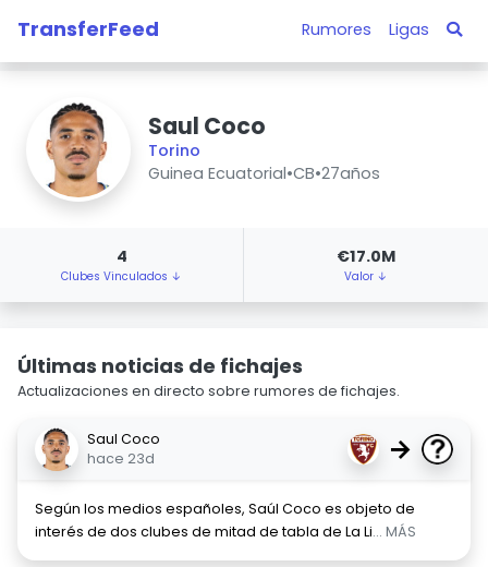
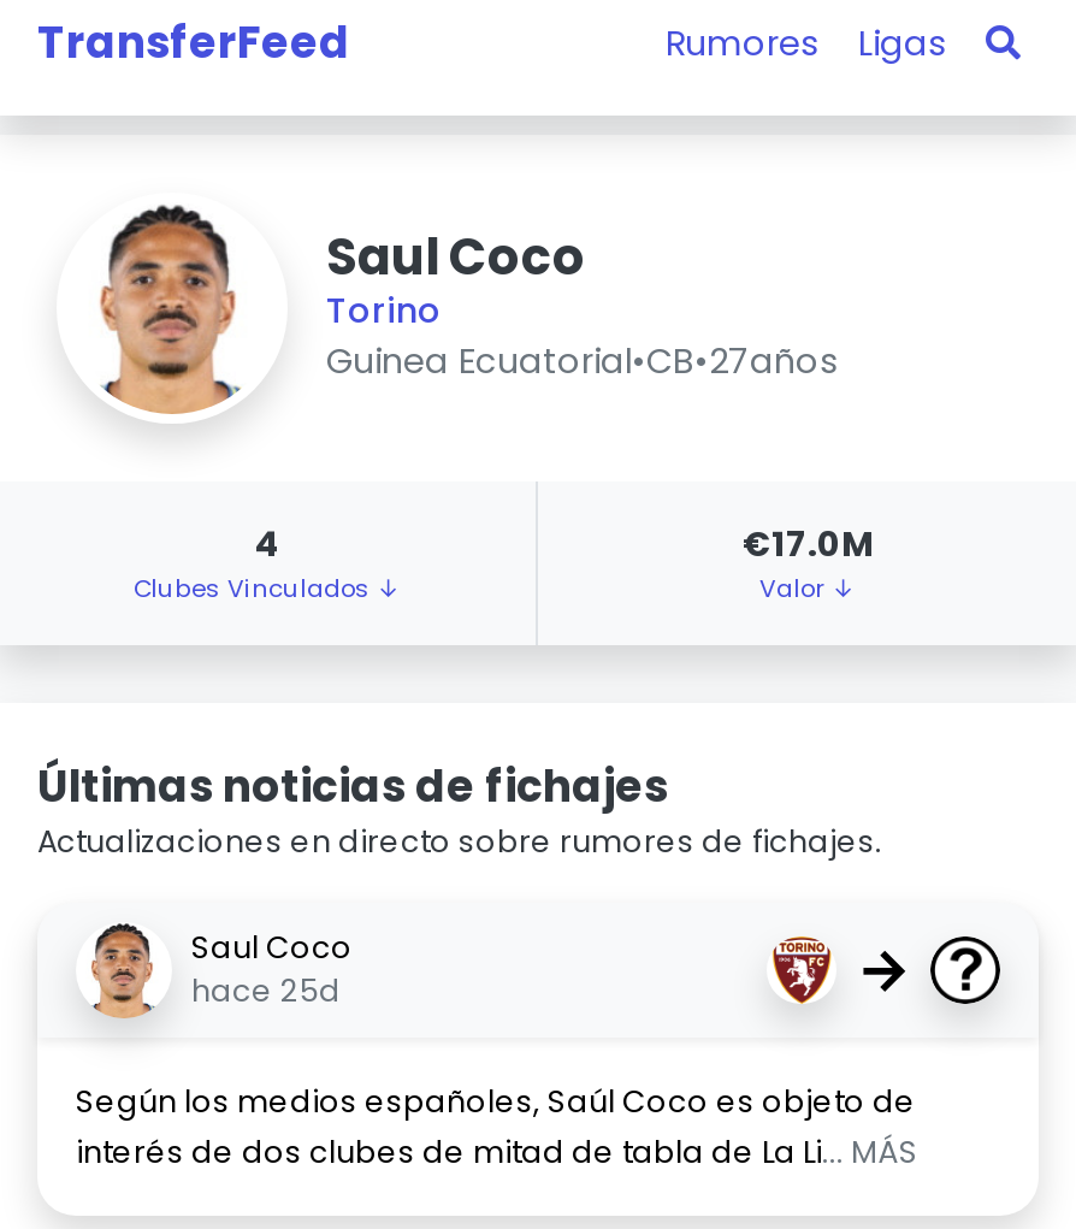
- hace 23d
+ hace 25d
